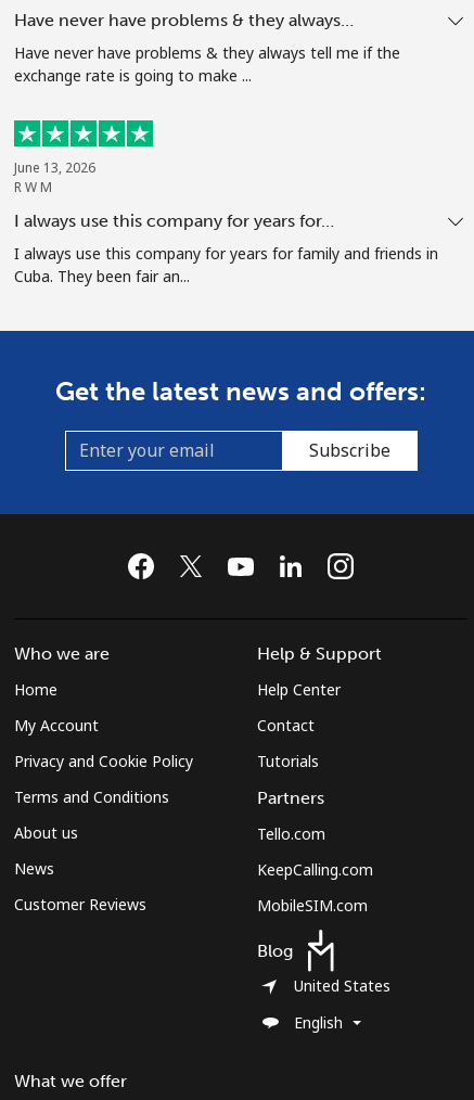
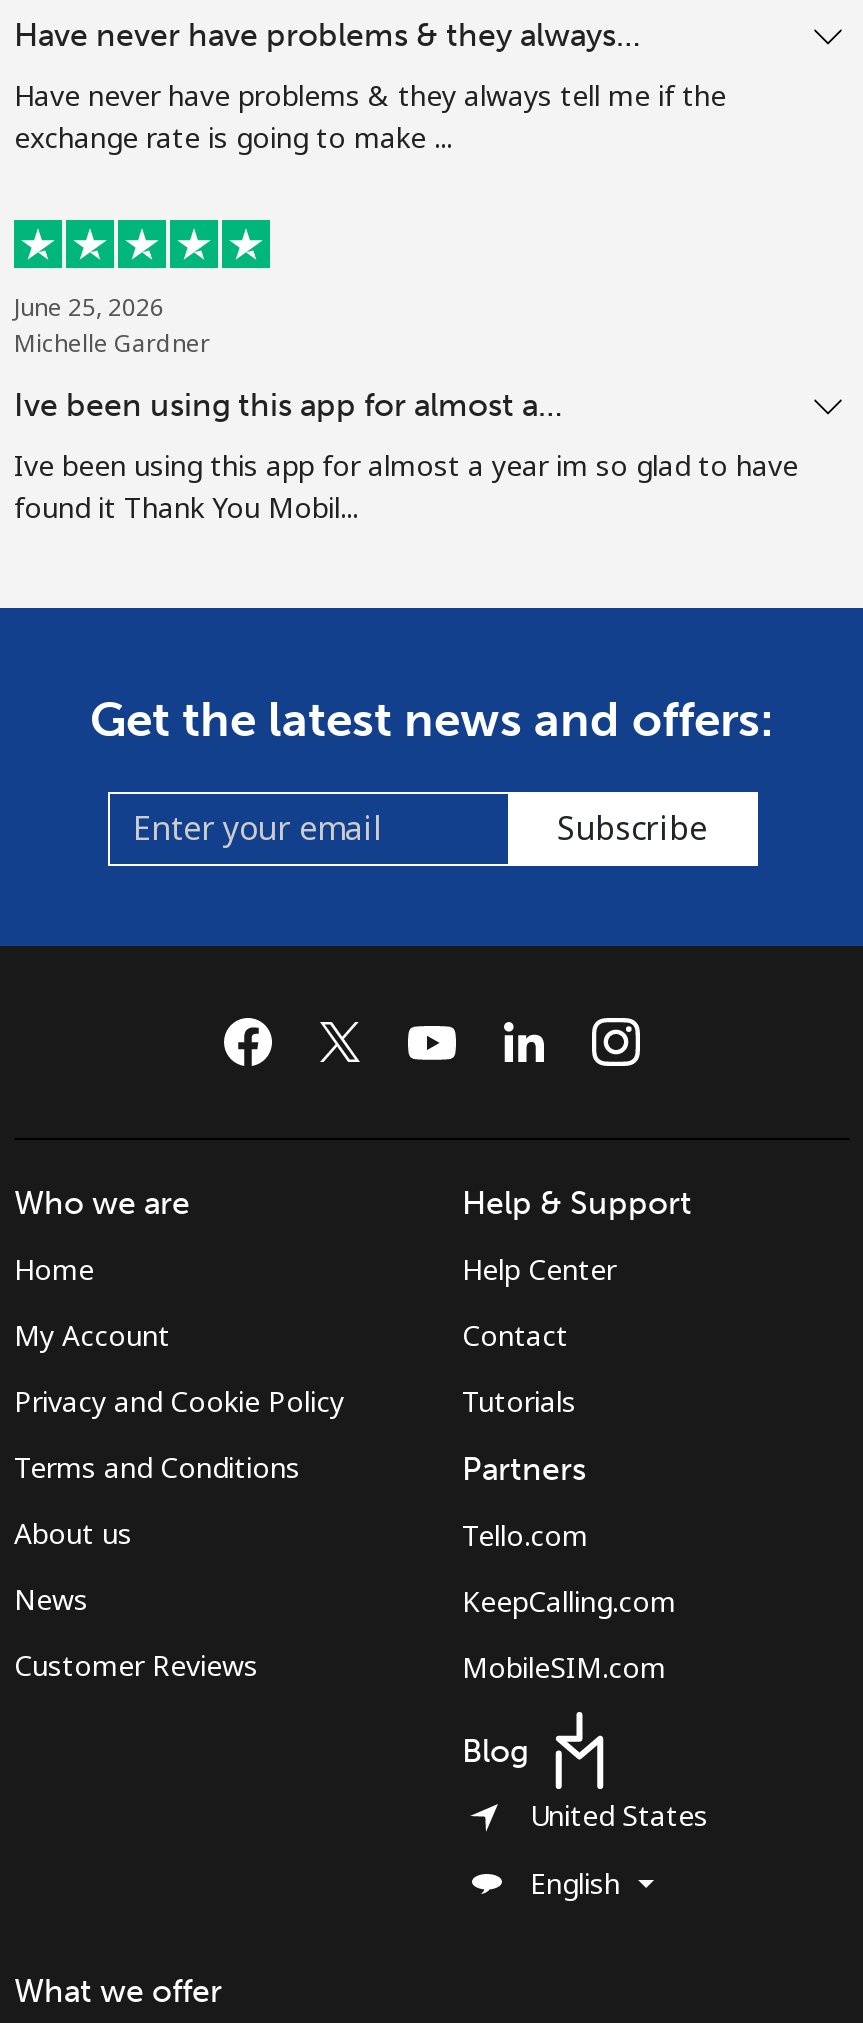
- June 13, 2026
- R W M
+ June 25, 2026
+ Michelle Gardner

- I always use this company for years for…
+ Ive been using this app for almost a…

- I always use this company for years for family and friends in
- Cuba. They been fair an...
+ Ive been using this app for almost a year im so glad to have
+ found it Thank You Mobil...
